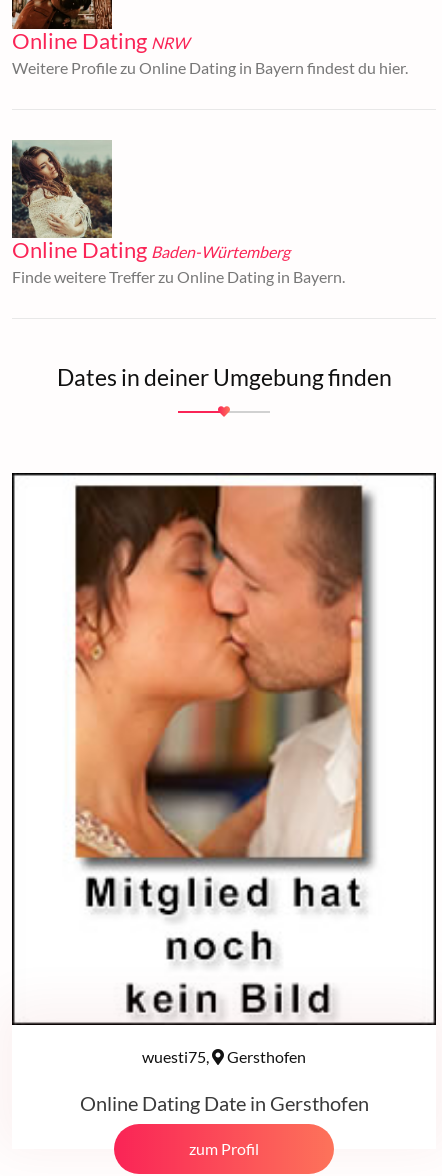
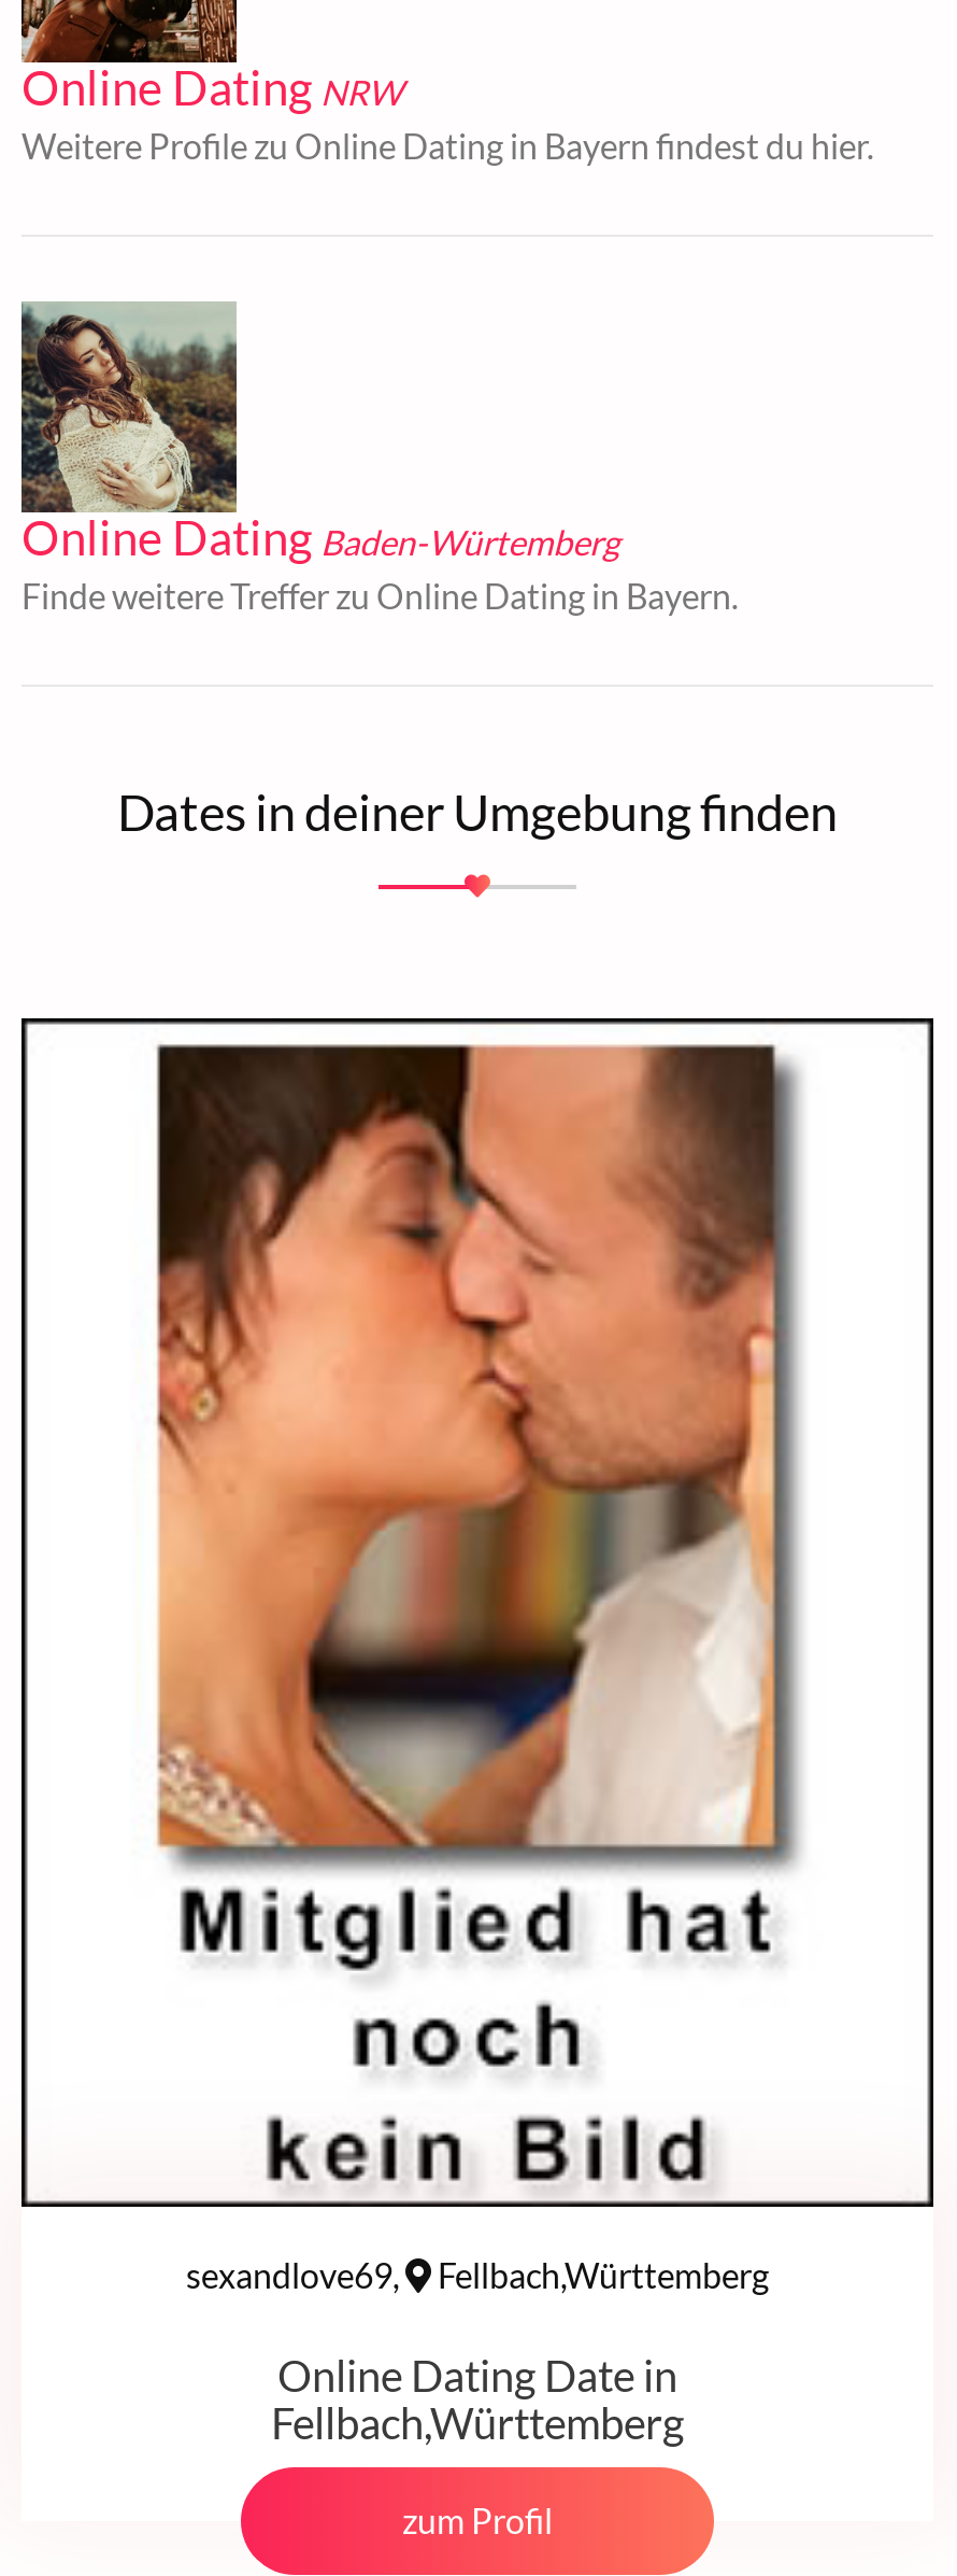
- wuesti75,
- Gersthofen
+ sexandlove69,
+ Fellbach,Württemberg

- Online Dating Date in Gersthofen
+ Online Dating Date in
+ Fellbach,Württemberg
